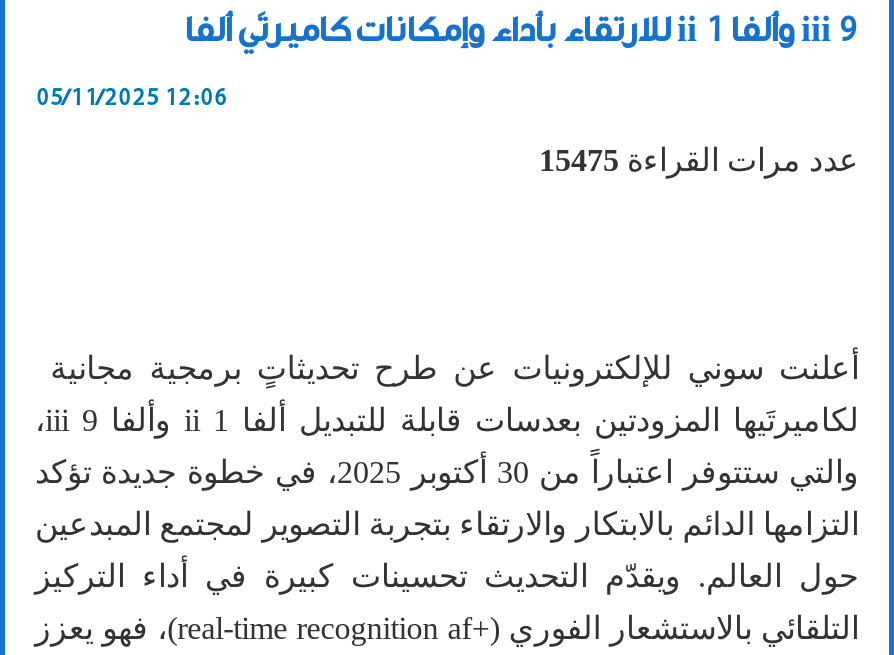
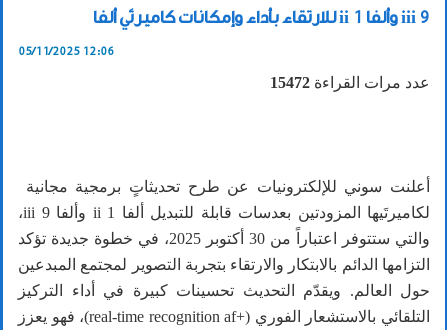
- عدد مرات القراءة 15475
+ عدد مرات القراءة 15472
